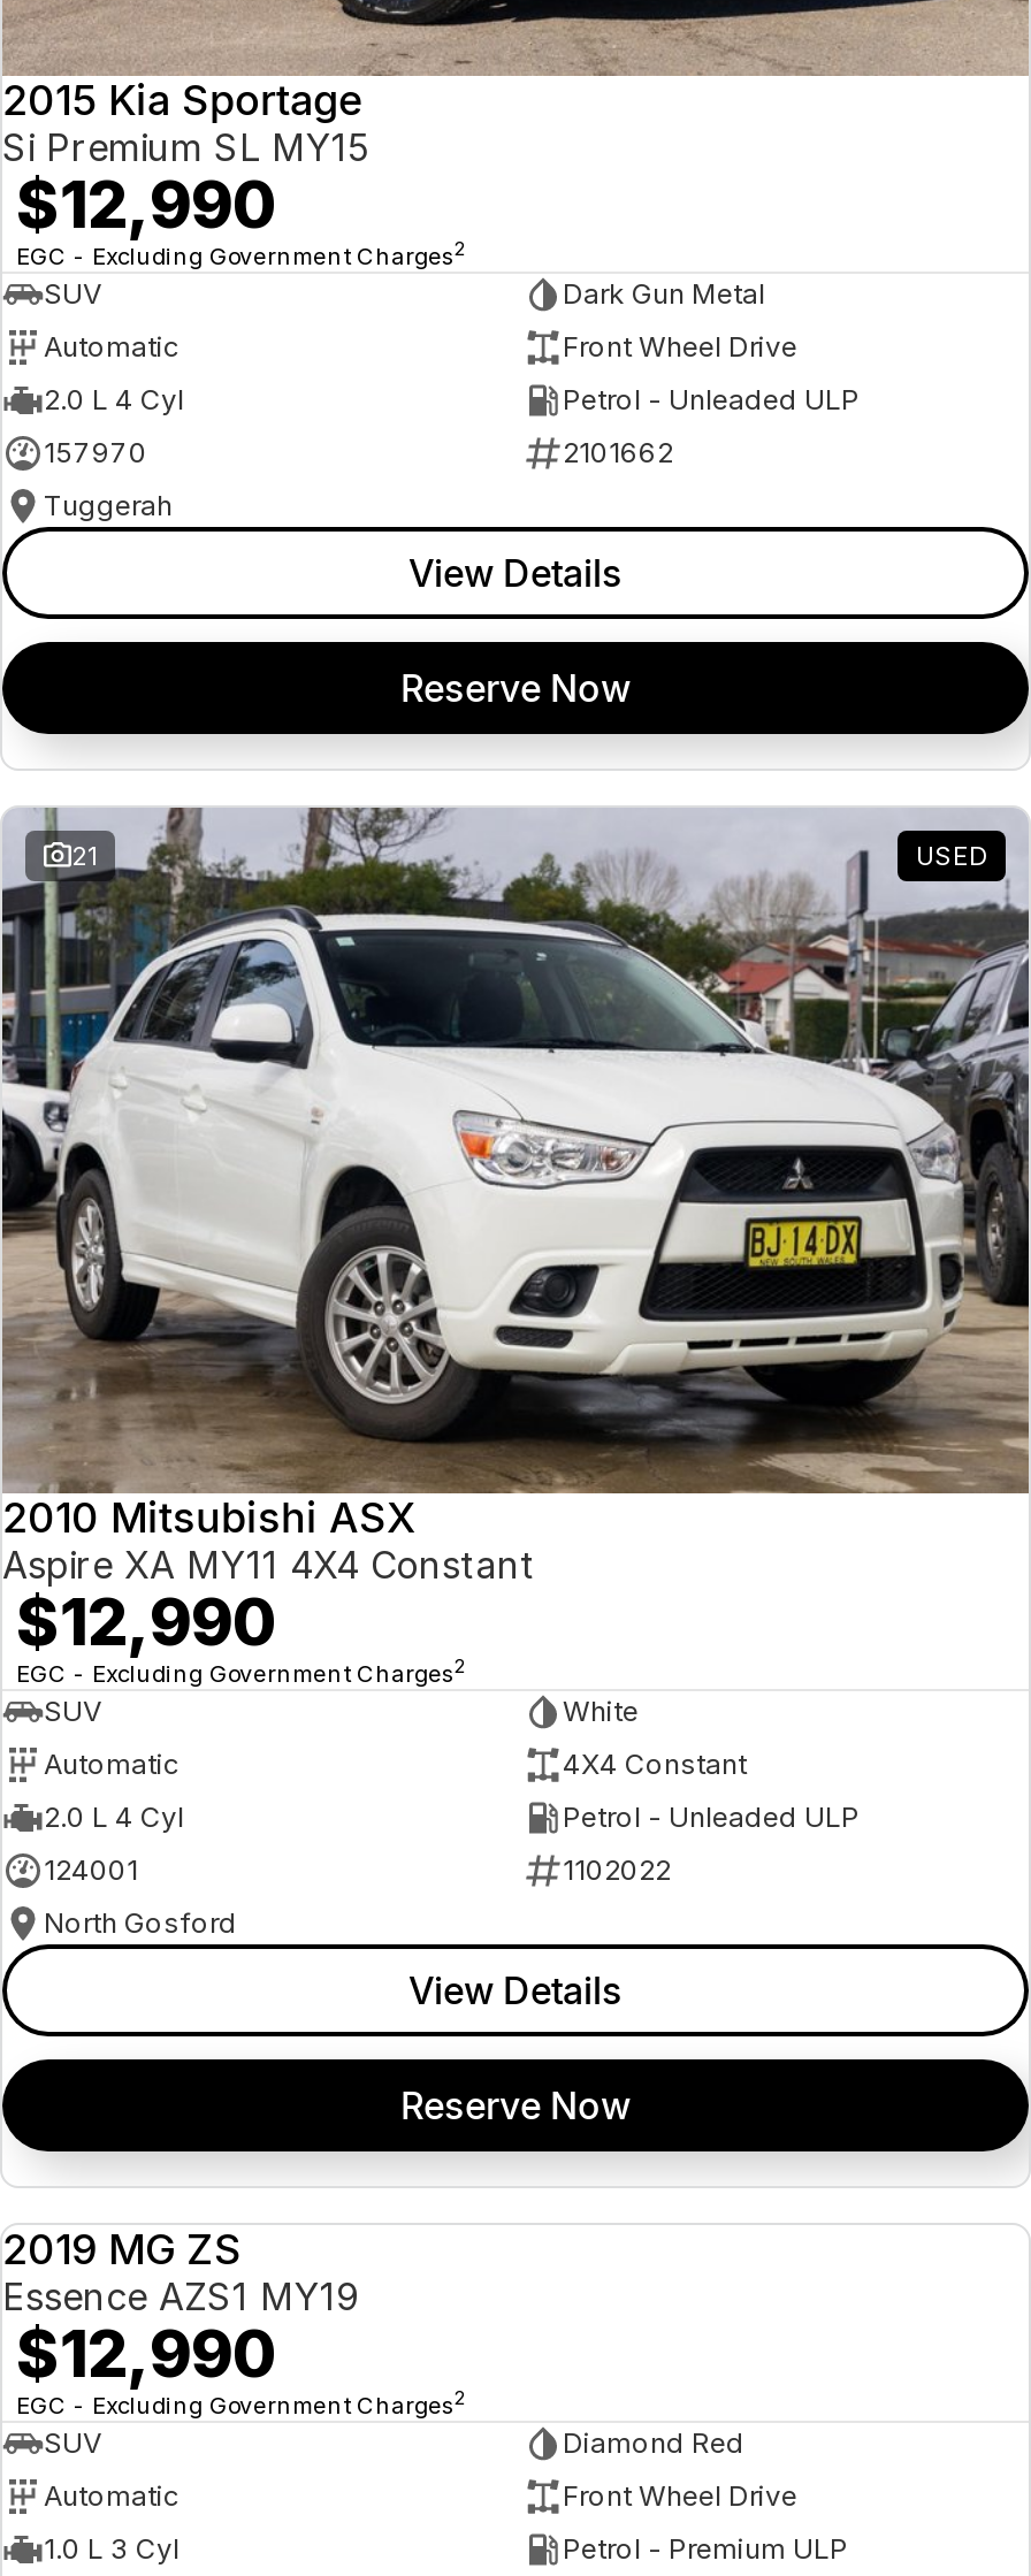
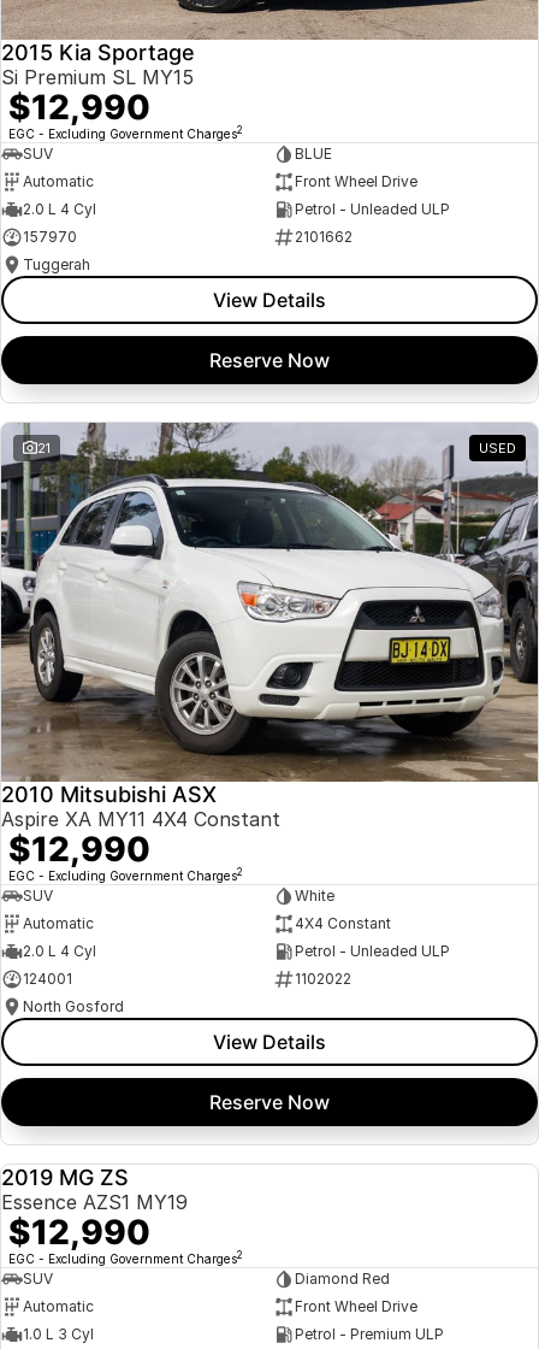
- Dark Gun Metal
+ BLUE
